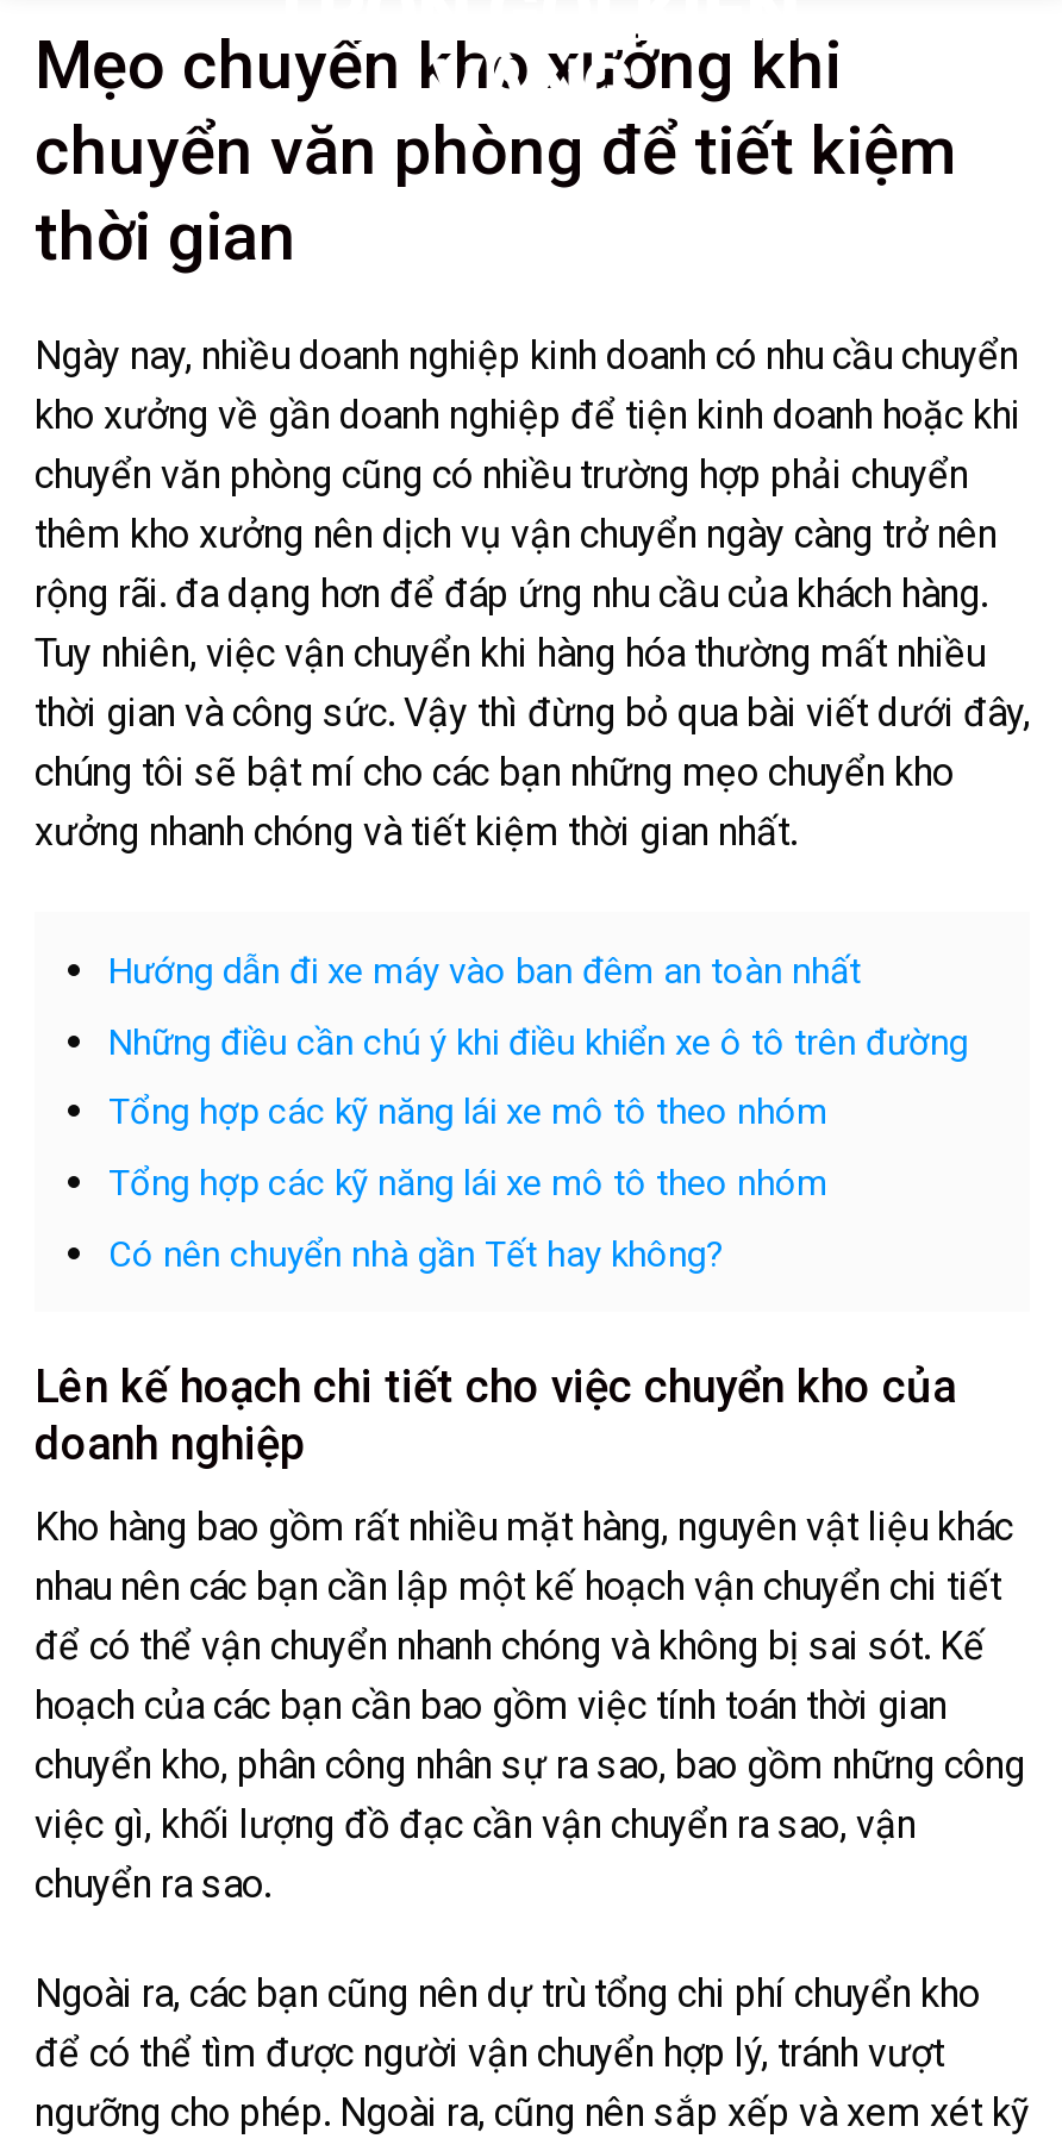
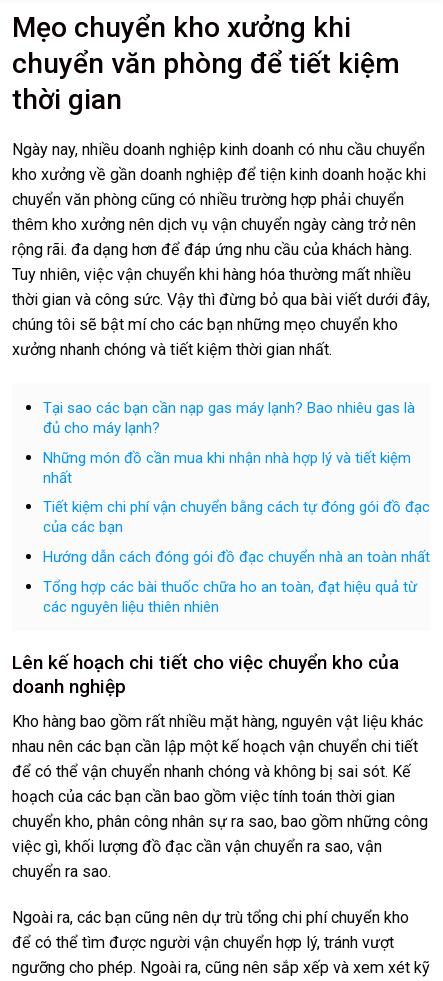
- Hướng dẫn đi xe máy vào ban đêm an toàn nhất
+ Tại sao các bạn cần nạp gas máy lạnh? Bao nhiêu gas là
+ đủ cho máy lạnh?

- Những điều cần chú ý khi điều khiển xe ô tô trên đường
+ Những món đồ cần mua khi nhận nhà hợp lý và tiết kiệm
+ nhất

- Tổng hợp các kỹ năng lái xe mô tô theo nhóm
+ Tiết kiệm chi phí vận chuyển bằng cách tự đóng gói đồ đạc
+ của các bạn

- Tổng hợp các kỹ năng lái xe mô tô theo nhóm
+ Hướng dẫn cách đóng gói đồ đạc chuyển nhà an toàn nhất

- Có nên chuyển nhà gần Tết hay không?
+ Tổng hợp các bài thuốc chữa ho an toàn, đạt hiệu quả từ
+ các nguyên liệu thiên nhiên
